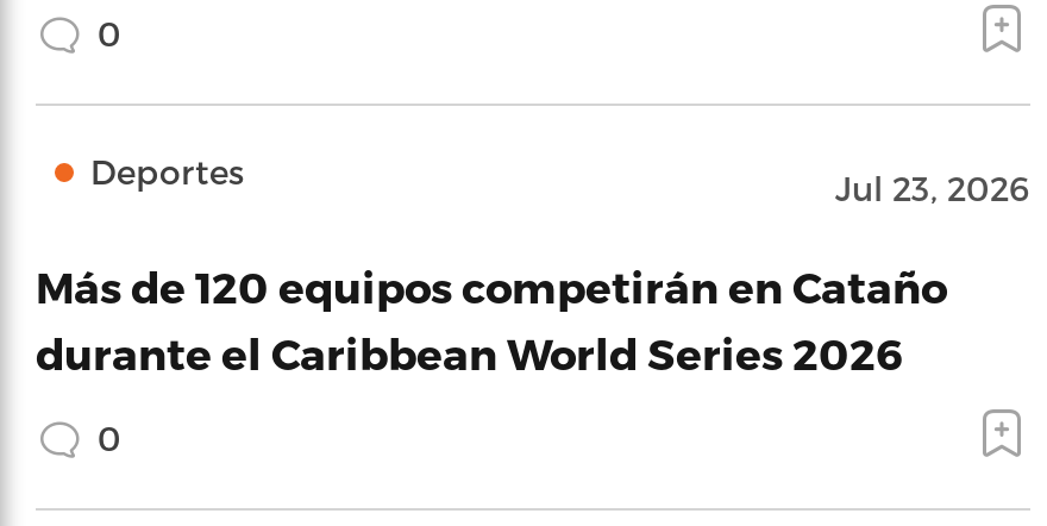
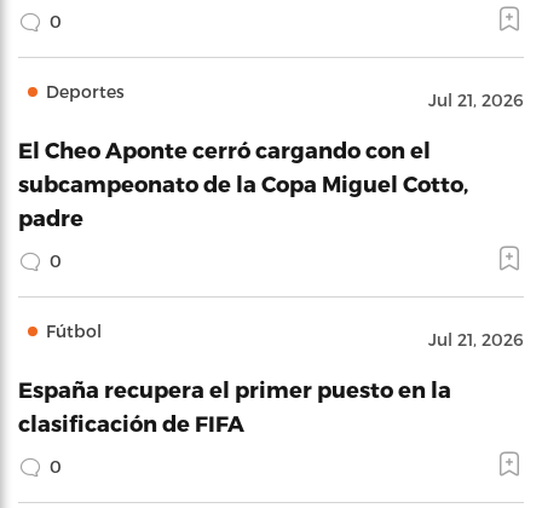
- Jul 23, 2026
- Más de 120 equipos competirán en Cataño
- durante el Caribbean World Series 2026
+ Jul 21, 2026
+ El Cheo Aponte cerró cargando con el
+ subcampeonato de la Copa Miguel Cotto,
+ padre
+ 0
+ Fútbol
+ Jul 21, 2026
+ España recupera el primer puesto en la
+ clasificación de FIFA
